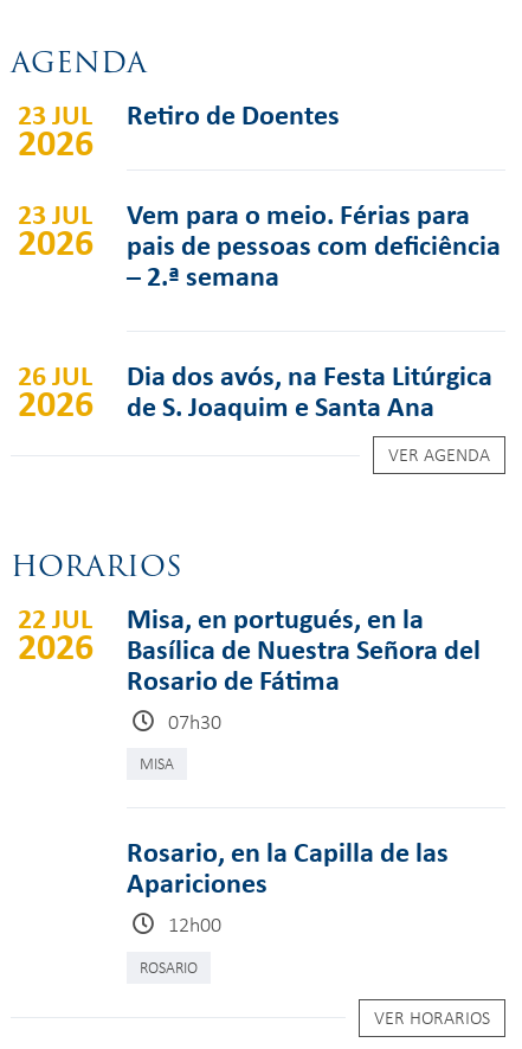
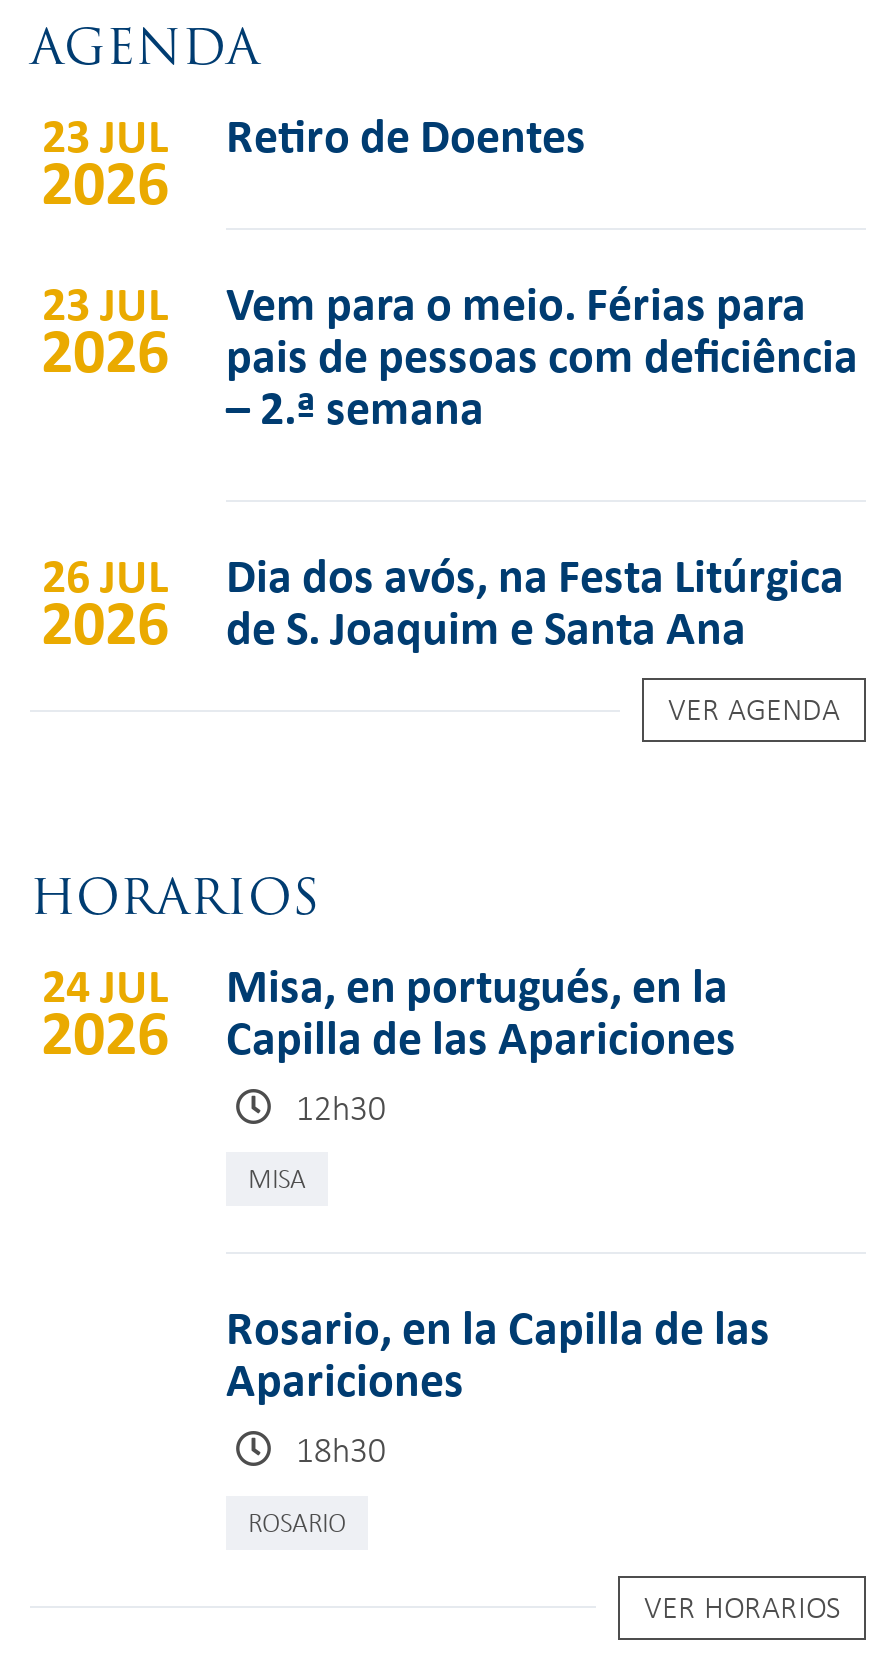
- 22 JUL Misa, en portugués, en la
+ 24 JUL Misa, en portugués, en la

- Basílica de Nuestra Señora del
- Rosario de Fátima
- 07h30
+ Capilla de las Apariciones
+ 12h30

- 12h00
+ 18h30
